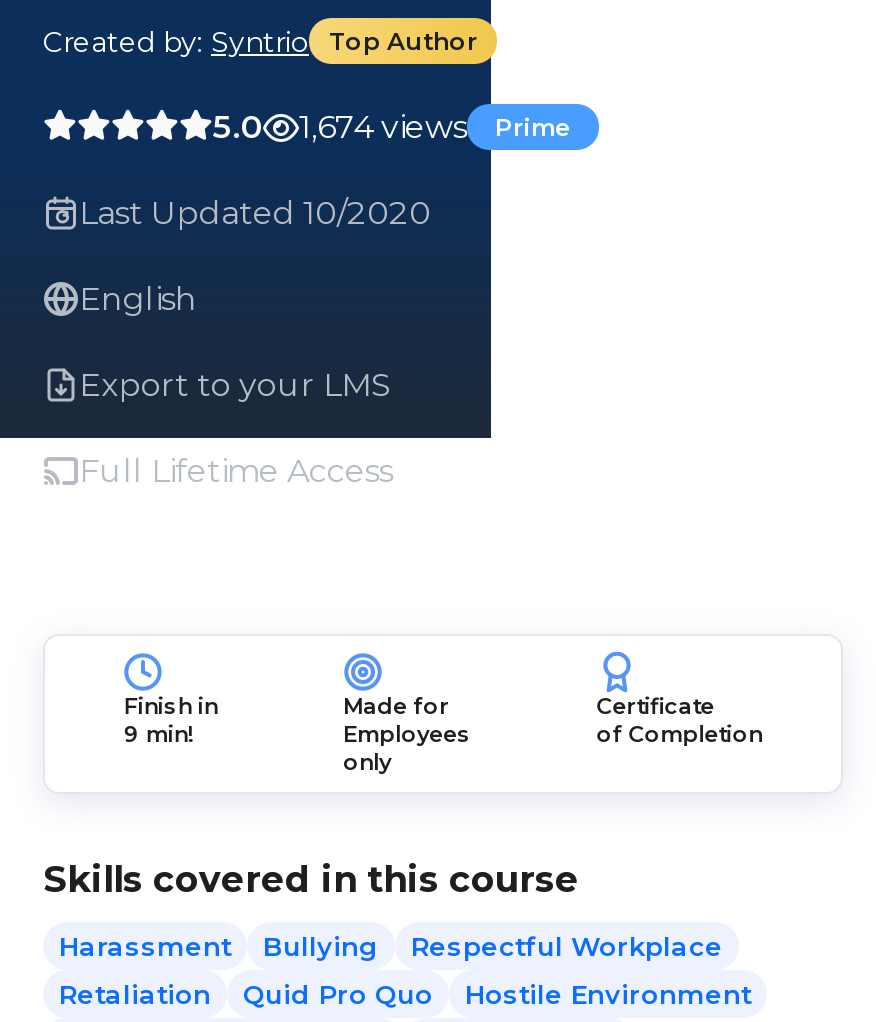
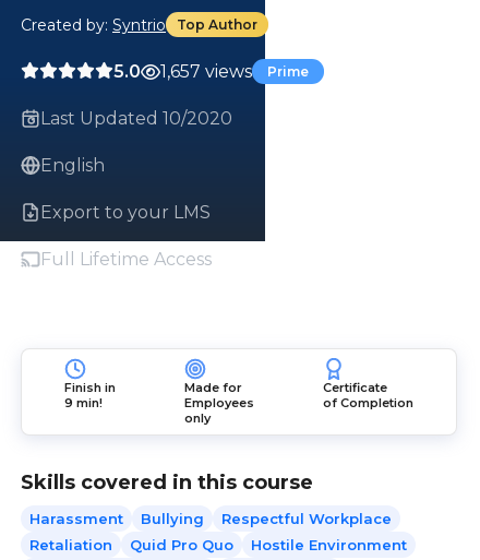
- 5.0 1,674 views Prime
+ 5.0 1,657 views Prime
